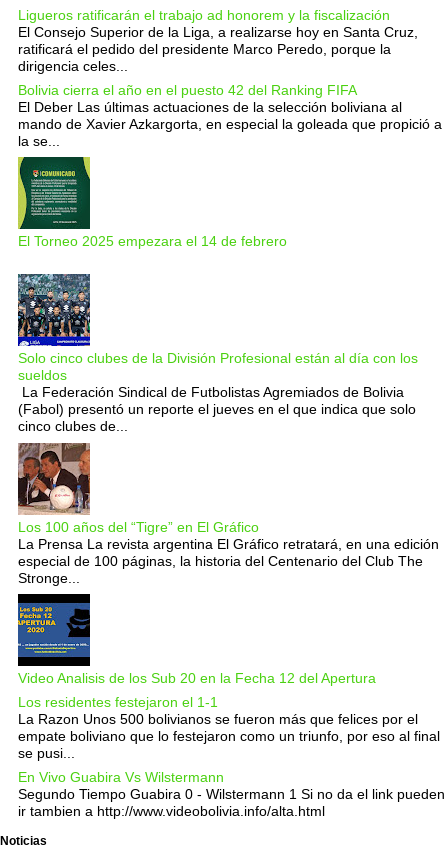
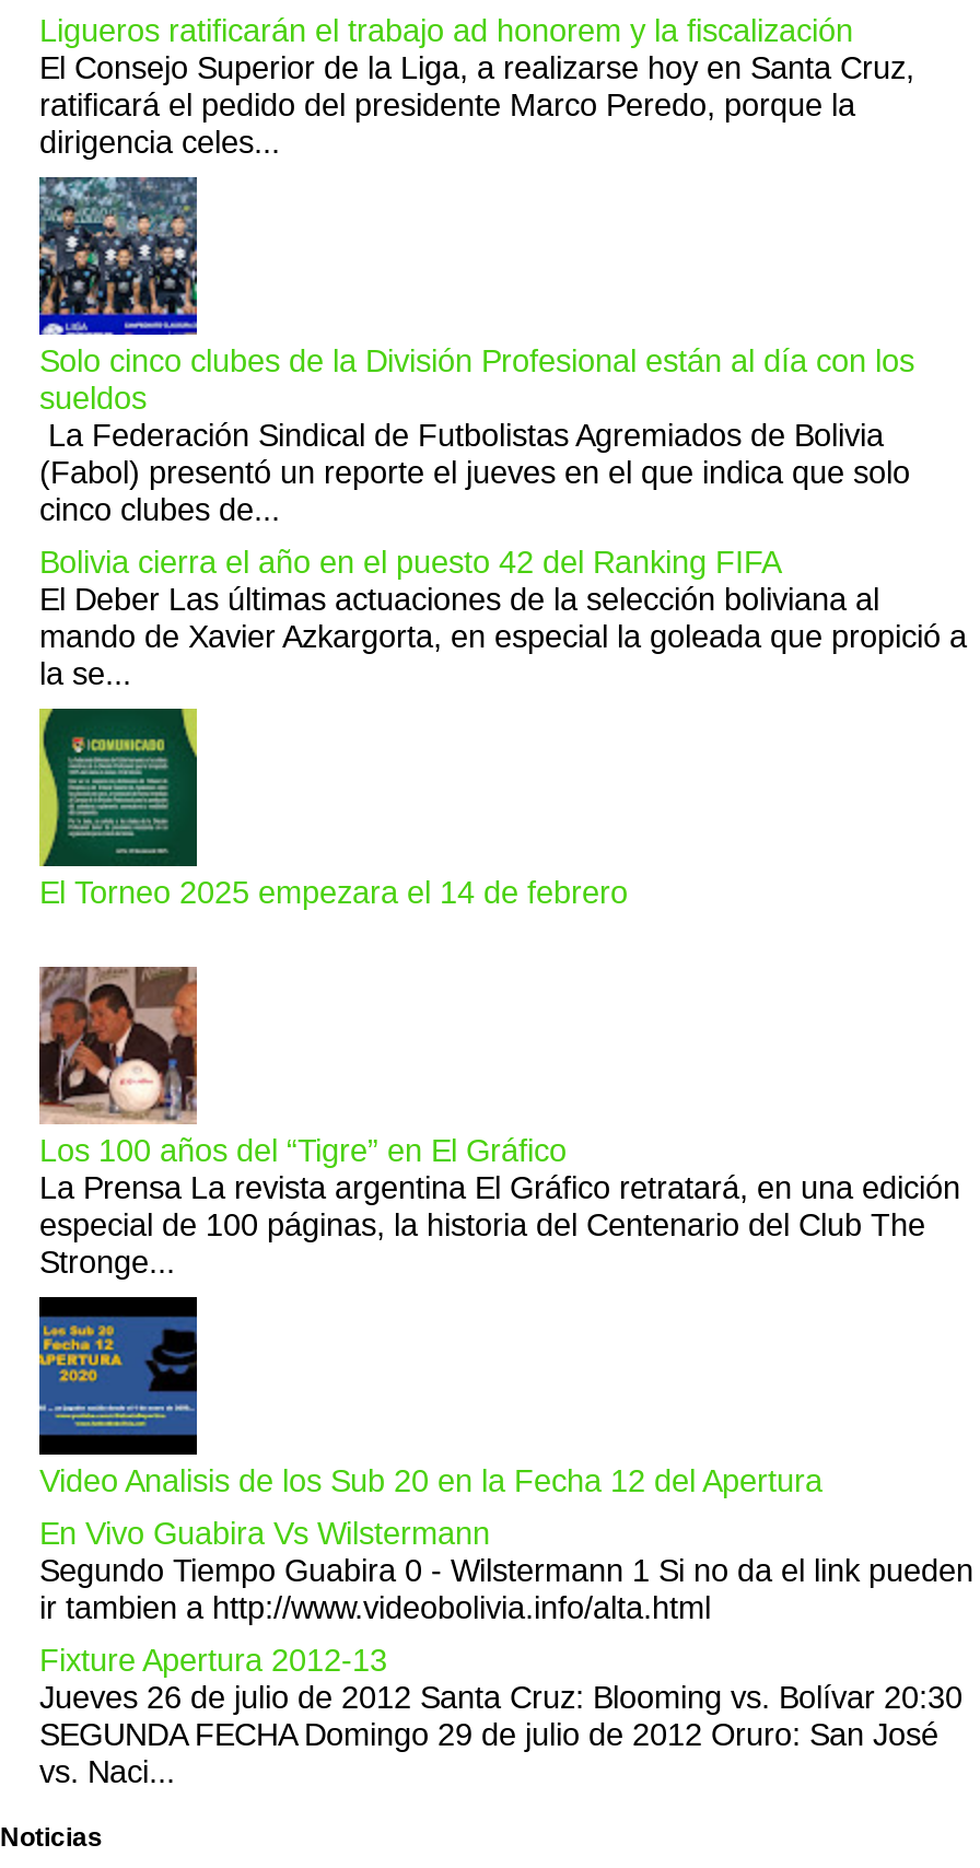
moved down: [image] | Bolivia cierra el año en el puesto 42 del Ranking FIFA | El Deber Las últimas actuaciones de la selección boliviana al | mando de Xavier Azkargorta, en especial la goleada que propició a | la se... | El Torneo 2025 empezara el 14 de febrero

moved up: [image] | Solo cinco clubes de la División Profesional están al día con los | sueldos | La Federación Sindical de Futbolistas Agremiados de Bolivia | (Fabol) presentó un reporte el jueves en el que indica que solo | cinco clubes de...

- Los residentes festejaron el 1-1
- La Razon Unos 500 bolivianos se fueron más que felices por el
- empate boliviano que lo festejaron como un triunfo, por eso al final
- se pusi...

moved up: En Vivo Guabira Vs Wilstermann | Segundo Tiempo Guabira 0 - Wilstermann 1 Si no da el link pueden | ir tambien a http://www.videobolivia.info/alta.html

+ Fixture Apertura 2012-13
+ Jueves 26 de julio de 2012 Santa Cruz: Blooming vs. Bolívar 20:30
+ SEGUNDA FECHA Domingo 29 de julio de 2012 Oruro: San José
+ vs. Naci...
